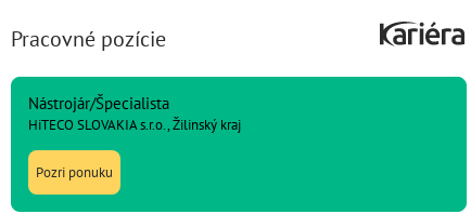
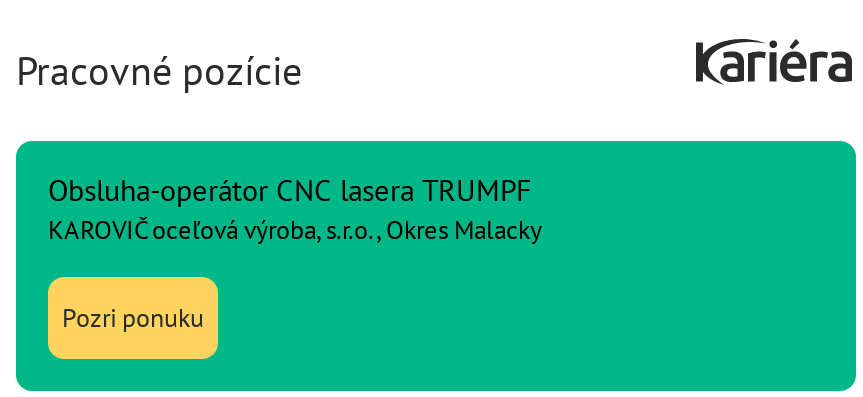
- Nástrojár/Špecialista
- HiTECO SLOVAKIA s.r.o., Žilinský kraj
+ Obsluha-operátor CNC lasera TRUMPF
+ KAROVIČ oceľová výroba, s.r.o., Okres Malacky
